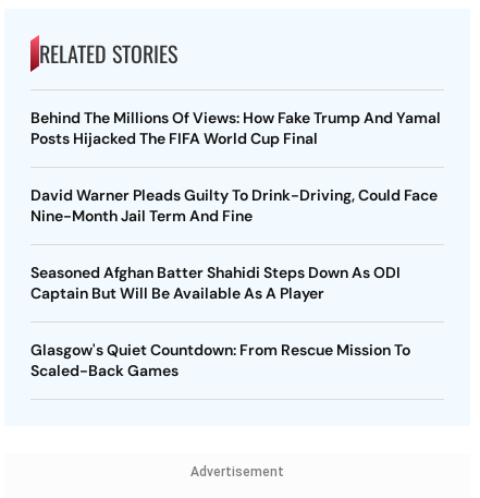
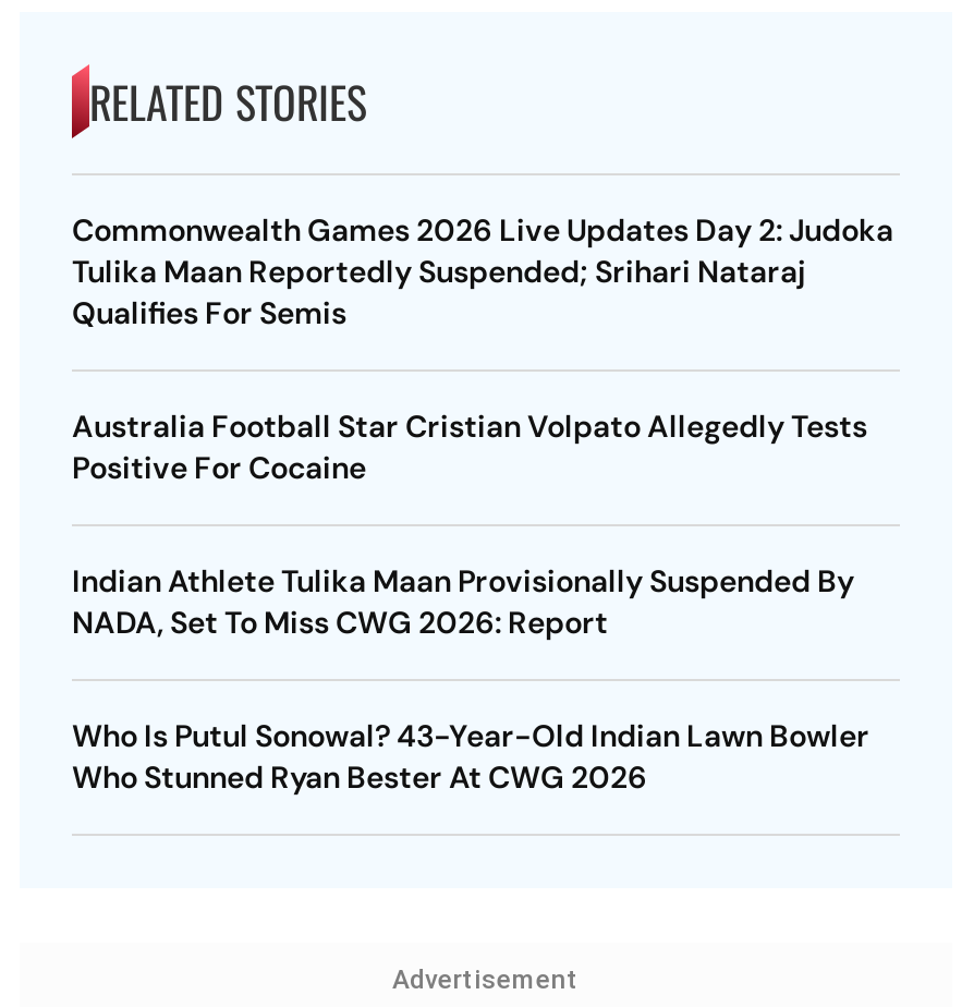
- Behind The Millions Of Views: How Fake Trump And Yamal
- Posts Hijacked The FIFA World Cup Final
+ Commonwealth Games 2026 Live Updates Day 2: Judoka
+ Tulika Maan Reportedly Suspended; Srihari Nataraj
+ Qualifies For Semis

- David Warner Pleads Guilty To Drink-Driving, Could Face
- Nine-Month Jail Term And Fine
+ Australia Football Star Cristian Volpato Allegedly Tests
+ Positive For Cocaine

- Seasoned Afghan Batter Shahidi Steps Down As ODI
- Captain But Will Be Available As A Player
+ Indian Athlete Tulika Maan Provisionally Suspended By
+ NADA, Set To Miss CWG 2026: Report

- Glasgow's Quiet Countdown: From Rescue Mission To
- Scaled-Back Games
+ Who Is Putul Sonowal? 43-Year-Old Indian Lawn Bowler
+ Who Stunned Ryan Bester At CWG 2026
